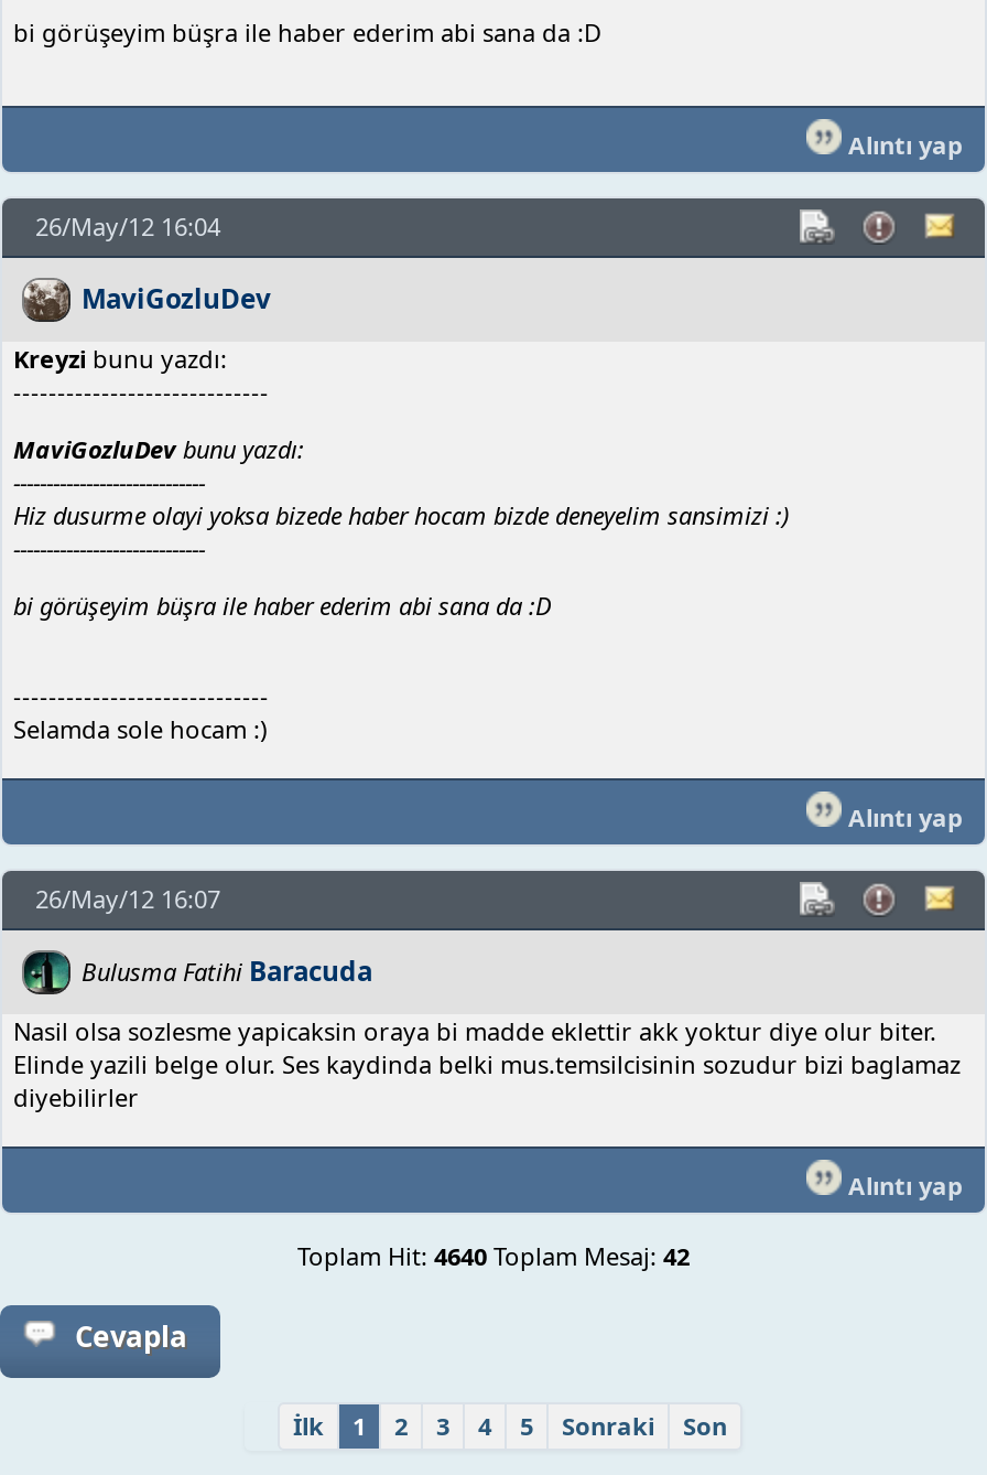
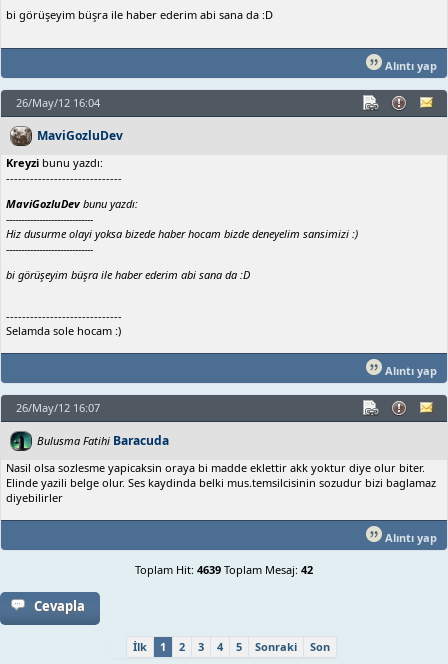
- Toplam Hit: 4640 Toplam Mesaj: 42
+ Toplam Hit: 4639 Toplam Mesaj: 42
